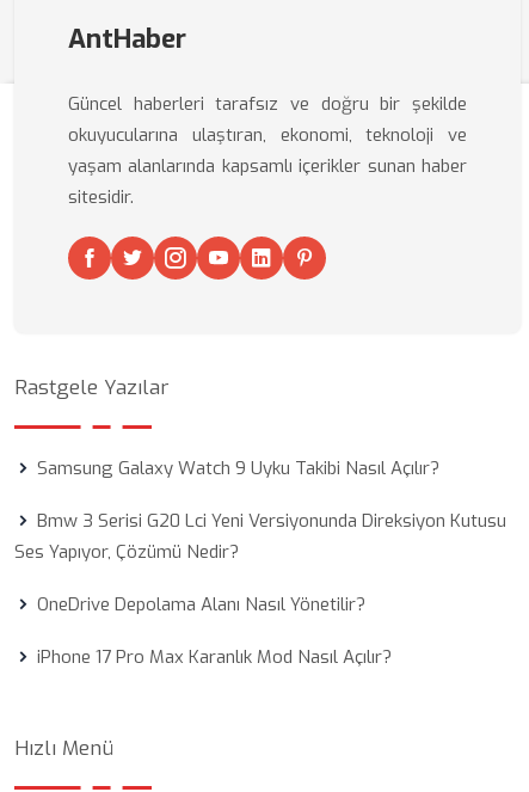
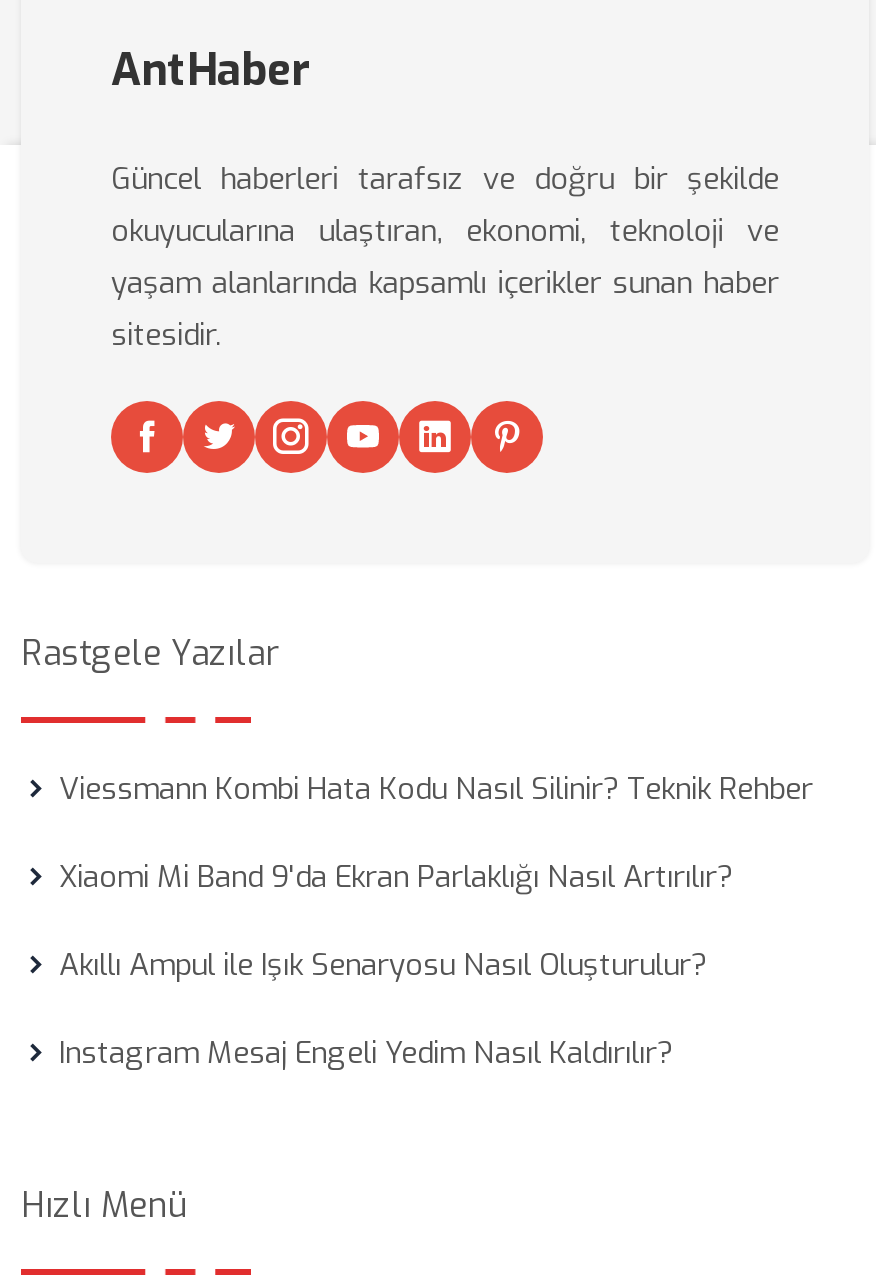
- Samsung Galaxy Watch 9 Uyku Takibi Nasıl Açılır?
+ Viessmann Kombi Hata Kodu Nasıl Silinir? Teknik Rehber

- Bmw 3 Serisi G20 Lci Yeni Versiyonunda Direksiyon Kutusu
- Ses Yapıyor, Çözümü Nedir?
+ Xiaomi Mi Band 9'da Ekran Parlaklığı Nasıl Artırılır?

- OneDrive Depolama Alanı Nasıl Yönetilir?
+ Akıllı Ampul ile Işık Senaryosu Nasıl Oluşturulur?

- iPhone 17 Pro Max Karanlık Mod Nasıl Açılır?
+ Instagram Mesaj Engeli Yedim Nasıl Kaldırılır?
